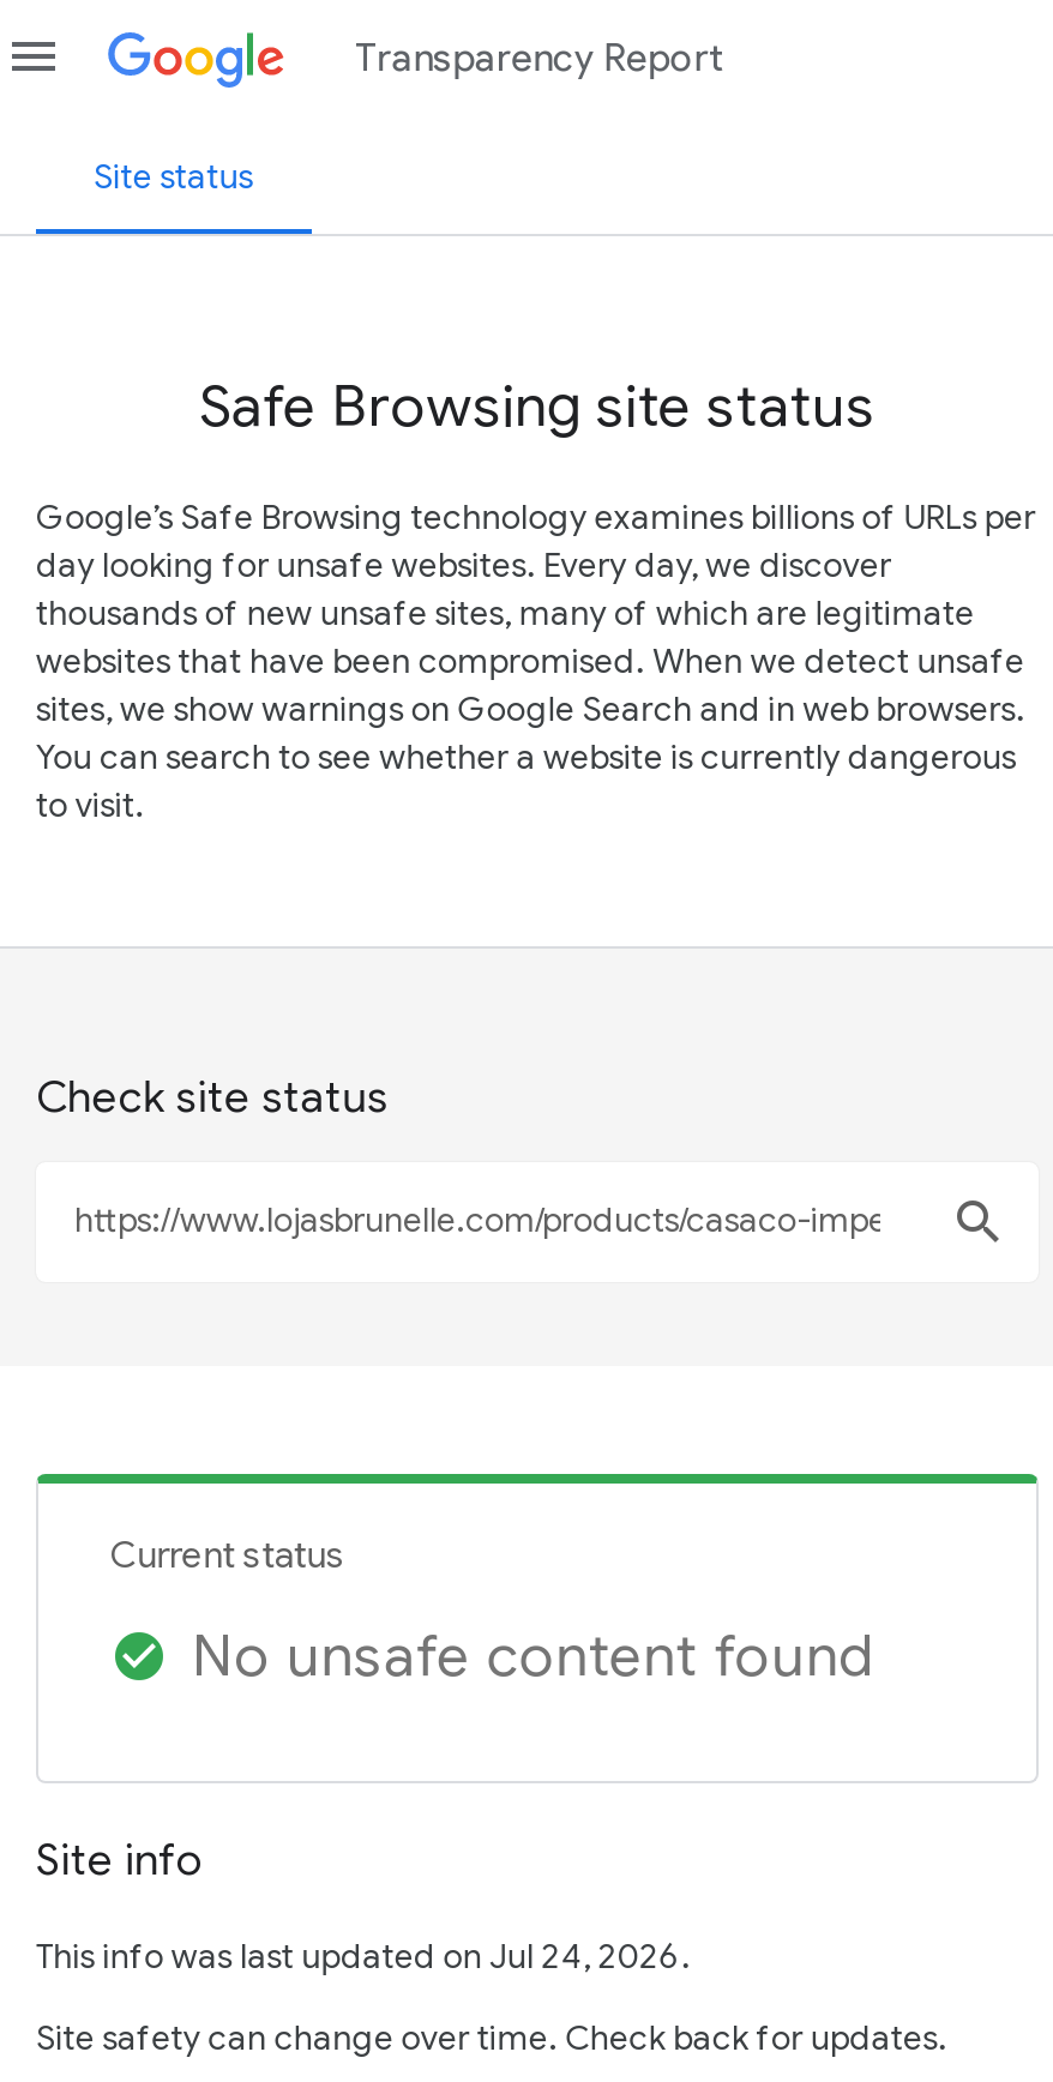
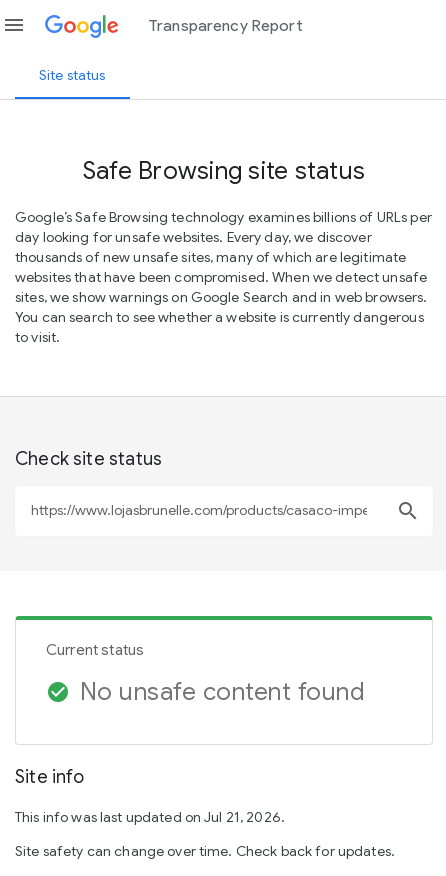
- This info was last updated on Jul 24, 2026.
+ This info was last updated on Jul 21, 2026.
